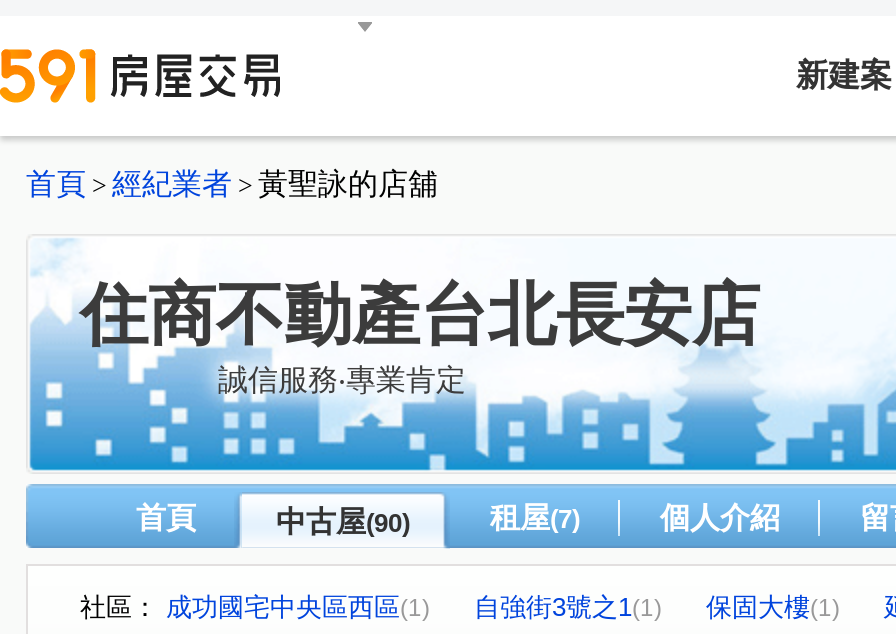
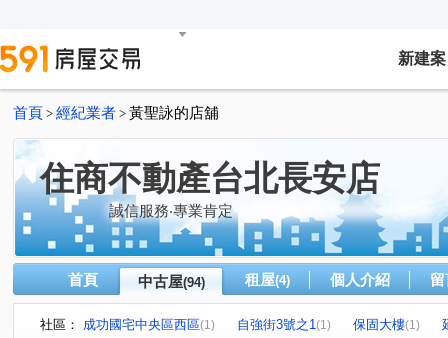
- 中古屋(90)
+ 中古屋(94)

- 租屋(7)
+ 租屋(4)
